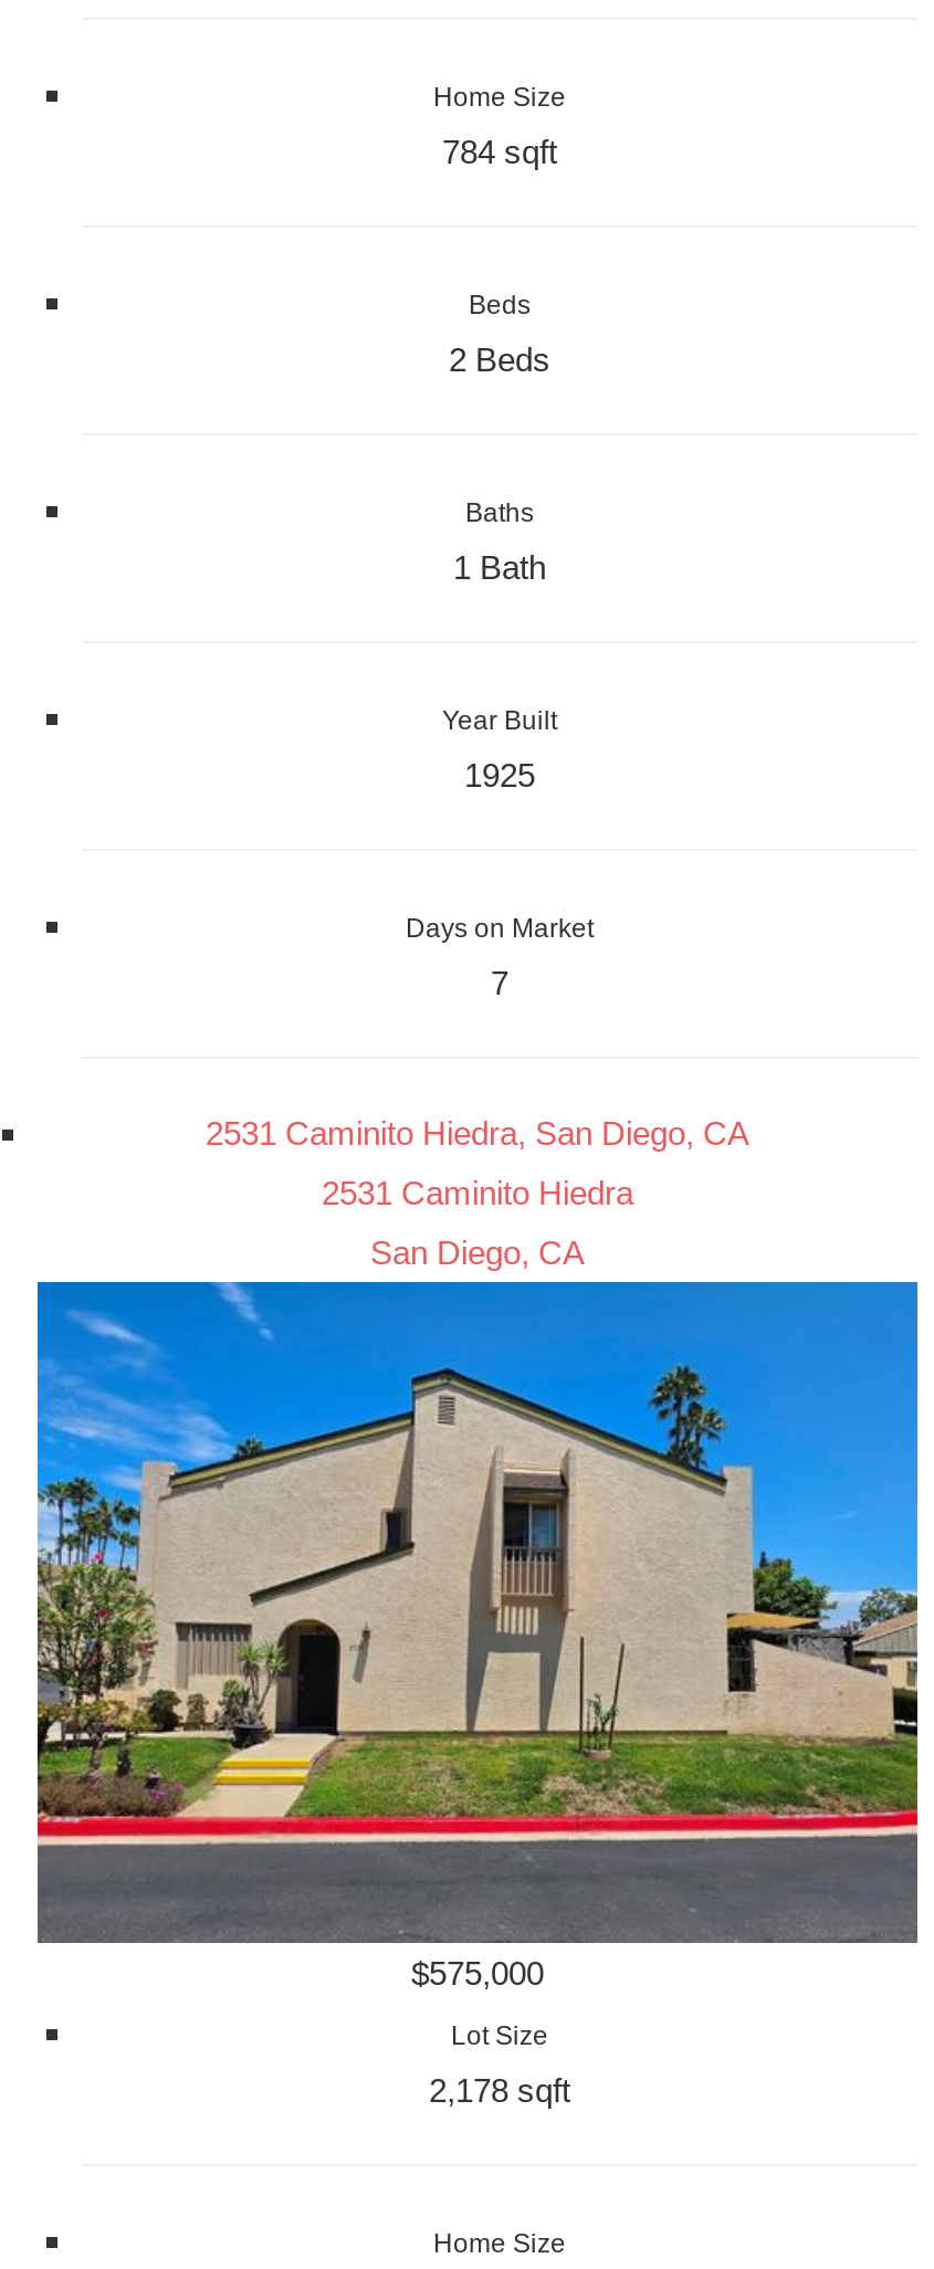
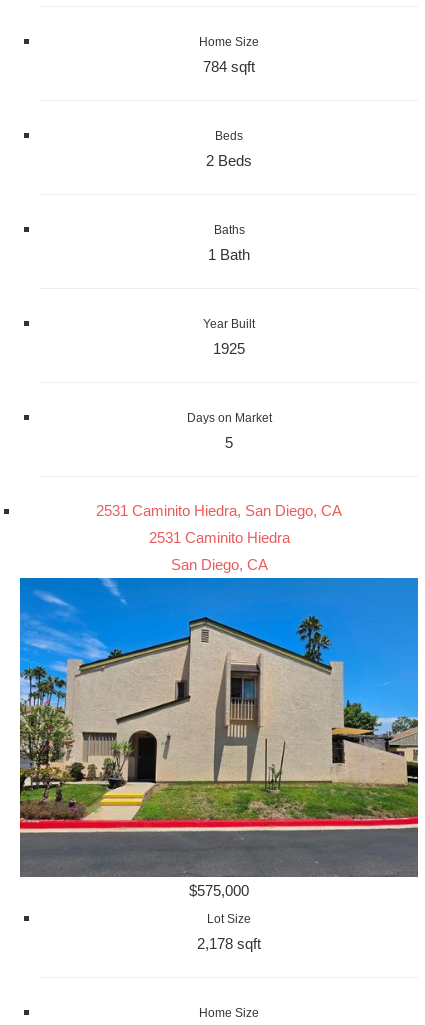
- 7
+ 5
